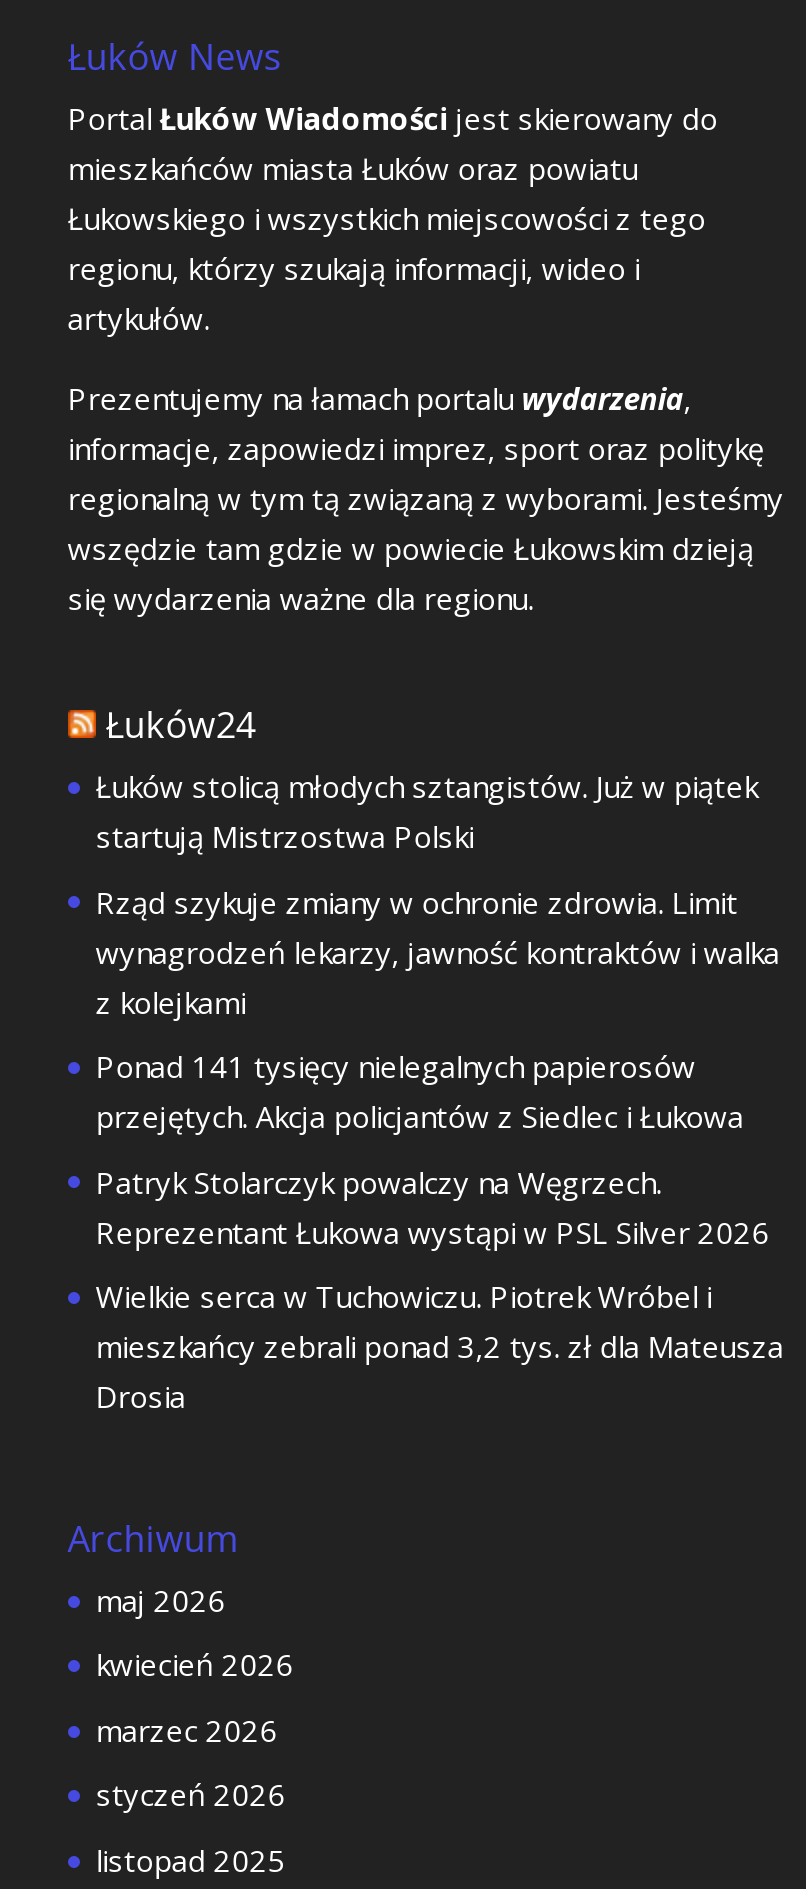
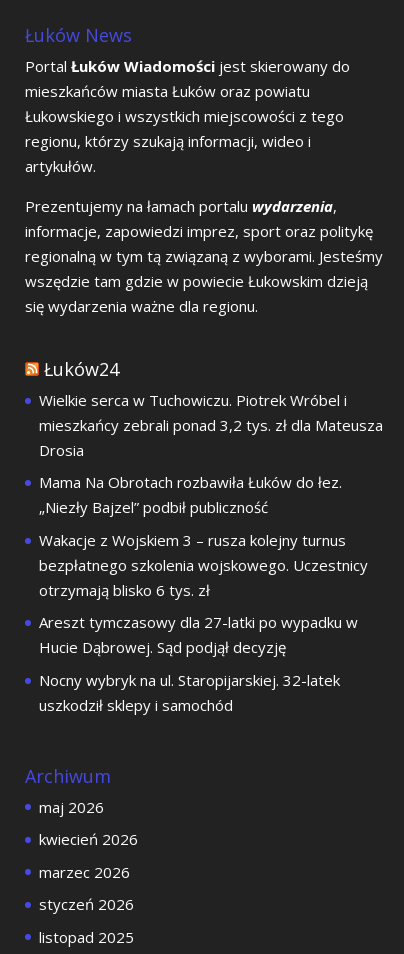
- Łuków stolicą młodych sztangistów. Już w piątek
- startują Mistrzostwa Polski
- Rząd szykuje zmiany w ochronie zdrowia. Limit
- wynagrodzeń lekarzy, jawność kontraktów i walka
- z kolejkami
- Ponad 141 tysięcy nielegalnych papierosów
- przejętych. Akcja policjantów z Siedlec i Łukowa
- Patryk Stolarczyk powalczy na Węgrzech.
- Reprezentant Łukowa wystąpi w PSL Silver 2026

moved up: Wielkie serca w Tuchowiczu. Piotrek Wróbel i | mieszkańcy zebrali ponad 3,2 tys. zł dla Mateusza | Drosia

+ Mama Na Obrotach rozbawiła Łuków do łez.
+ „Niezły Bajzel” podbił publiczność
+ Wakacje z Wojskiem 3 – rusza kolejny turnus
+ bezpłatnego szkolenia wojskowego. Uczestnicy
+ otrzymają blisko 6 tys. zł
+ Areszt tymczasowy dla 27-latki po wypadku w
+ Hucie Dąbrowej. Sąd podjął decyzję
+ Nocny wybryk na ul. Staropijarskiej. 32-latek
+ uszkodził sklepy i samochód
